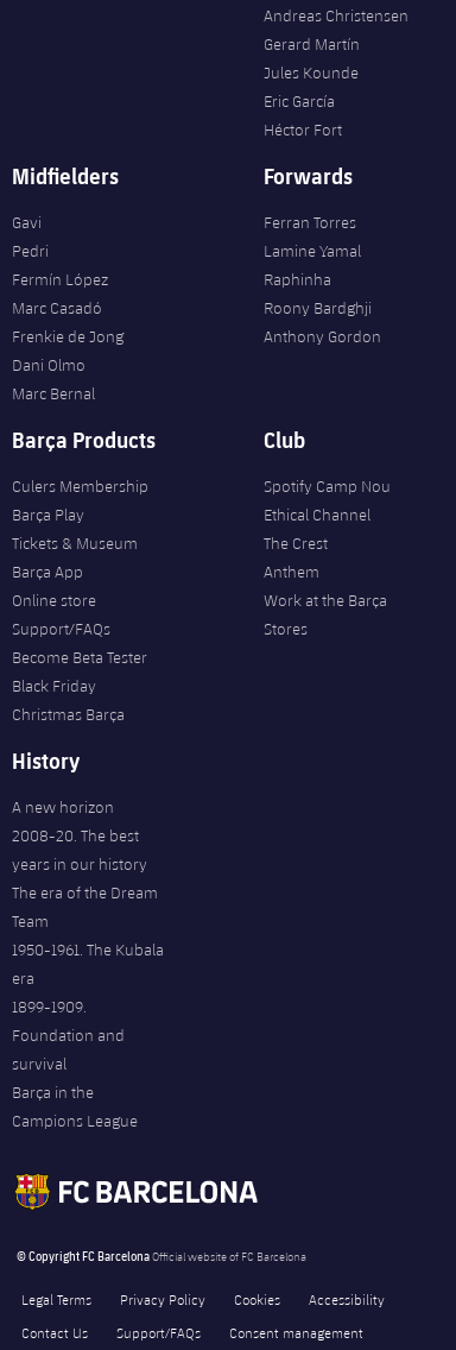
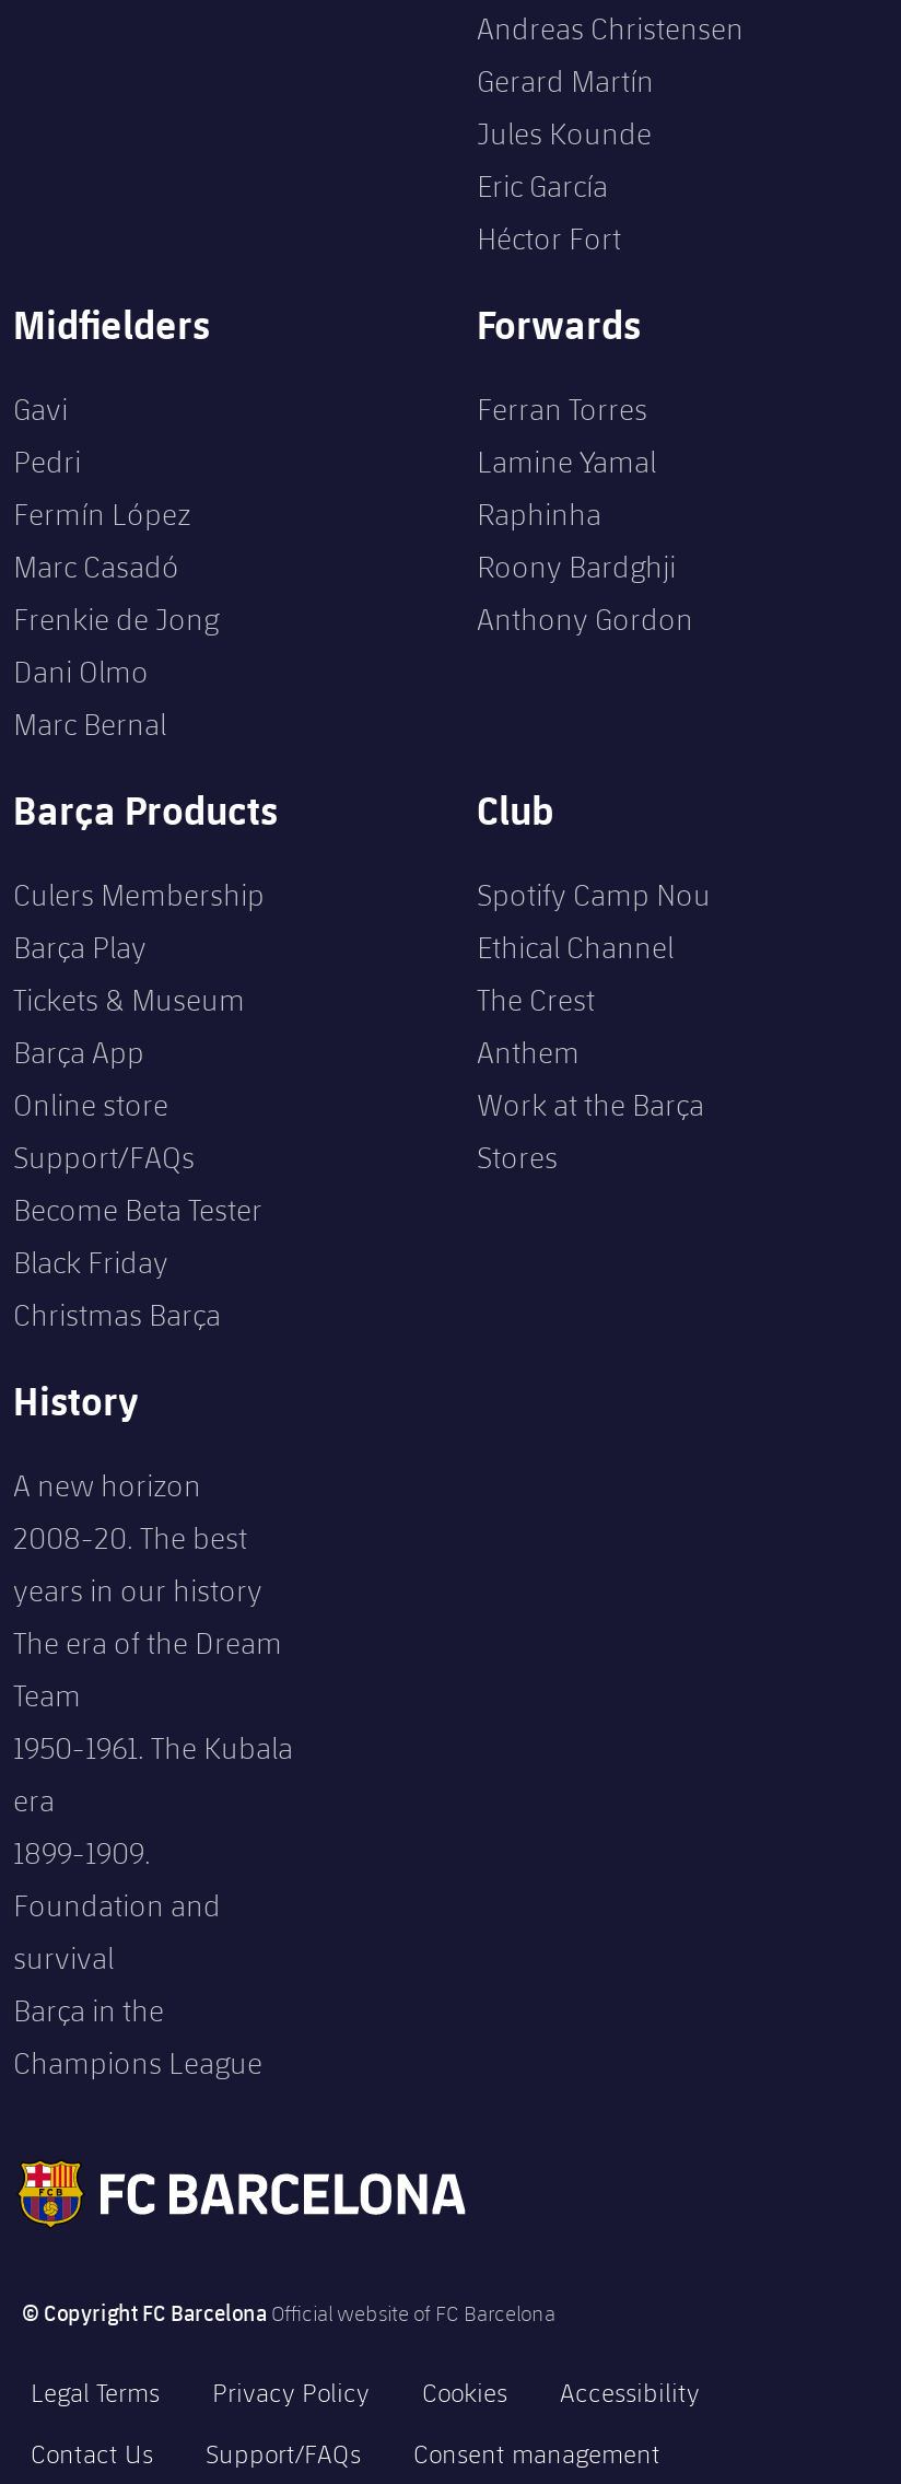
- Campions League
+ Champions League
